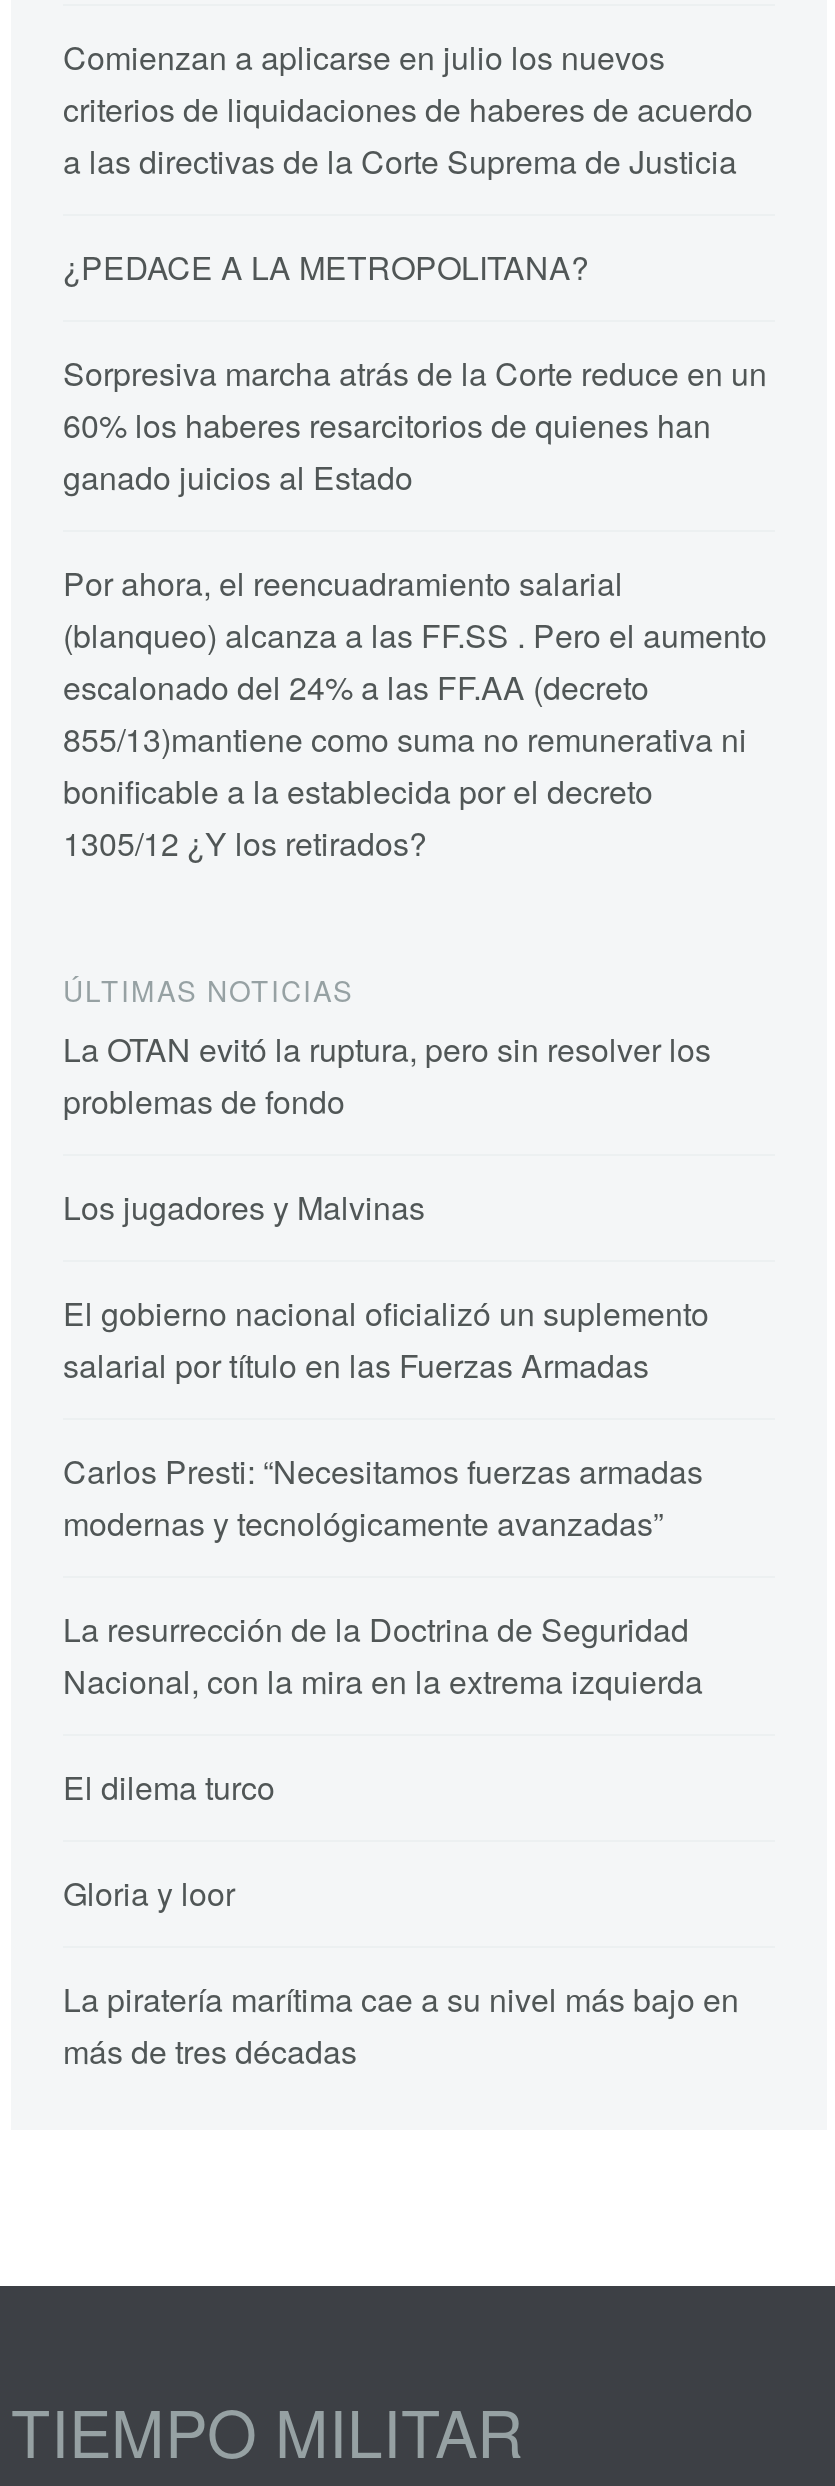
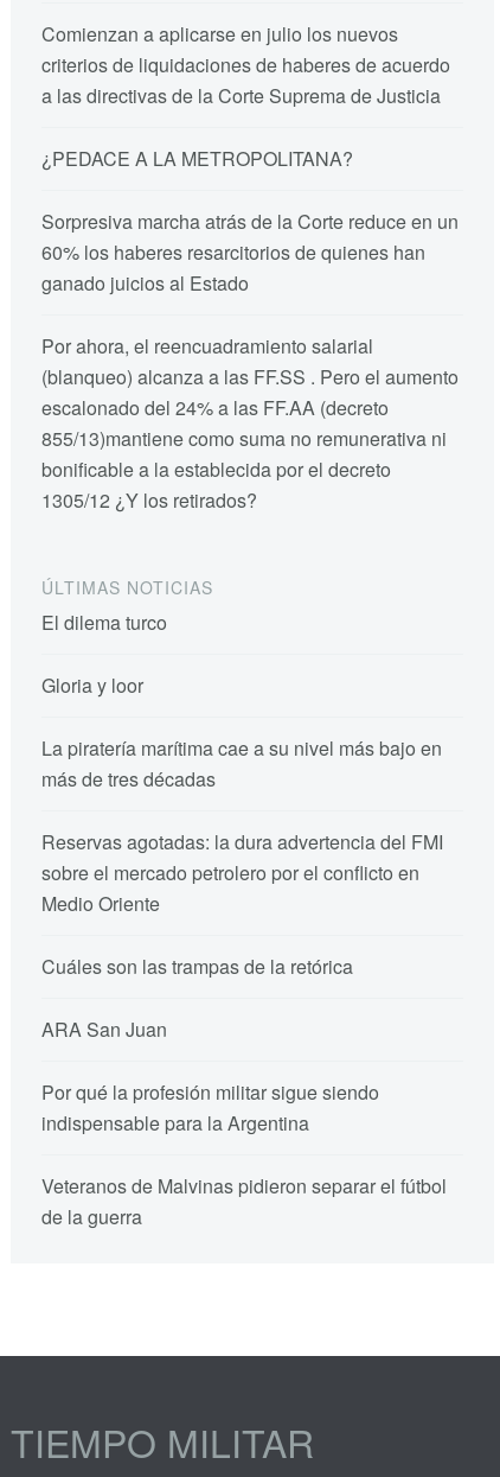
- La OTAN evitó la ruptura, pero sin resolver los
- problemas de fondo
- Los jugadores y Malvinas
- El gobierno nacional oficializó un suplemento
- salarial por título en las Fuerzas Armadas
- Carlos Presti: “Necesitamos fuerzas armadas
- modernas y tecnológicamente avanzadas”
- La resurrección de la Doctrina de Seguridad
- Nacional, con la mira en la extrema izquierda

moved up: El dilema turco | Gloria y loor | La piratería marítima cae a su nivel más bajo en | más de tres décadas

+ Reservas agotadas: la dura advertencia del FMI
+ sobre el mercado petrolero por el conflicto en
+ Medio Oriente
+ Cuáles son las trampas de la retórica
+ ARA San Juan
+ Por qué la profesión militar sigue siendo
+ indispensable para la Argentina
+ Veteranos de Malvinas pidieron separar el fútbol
+ de la guerra
